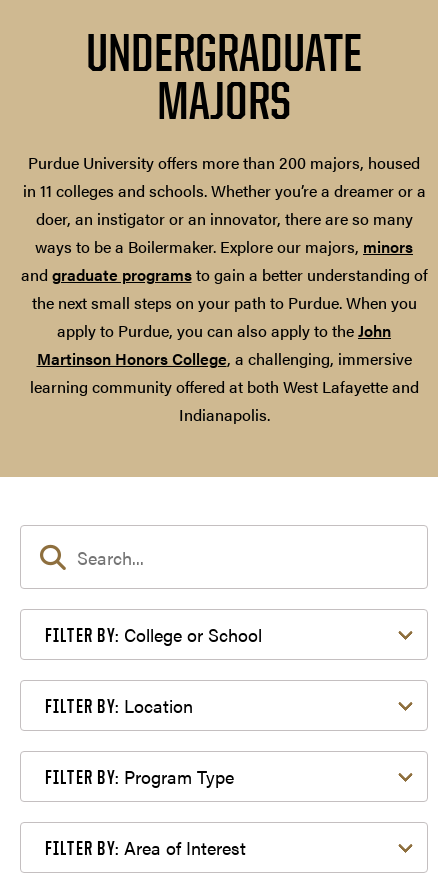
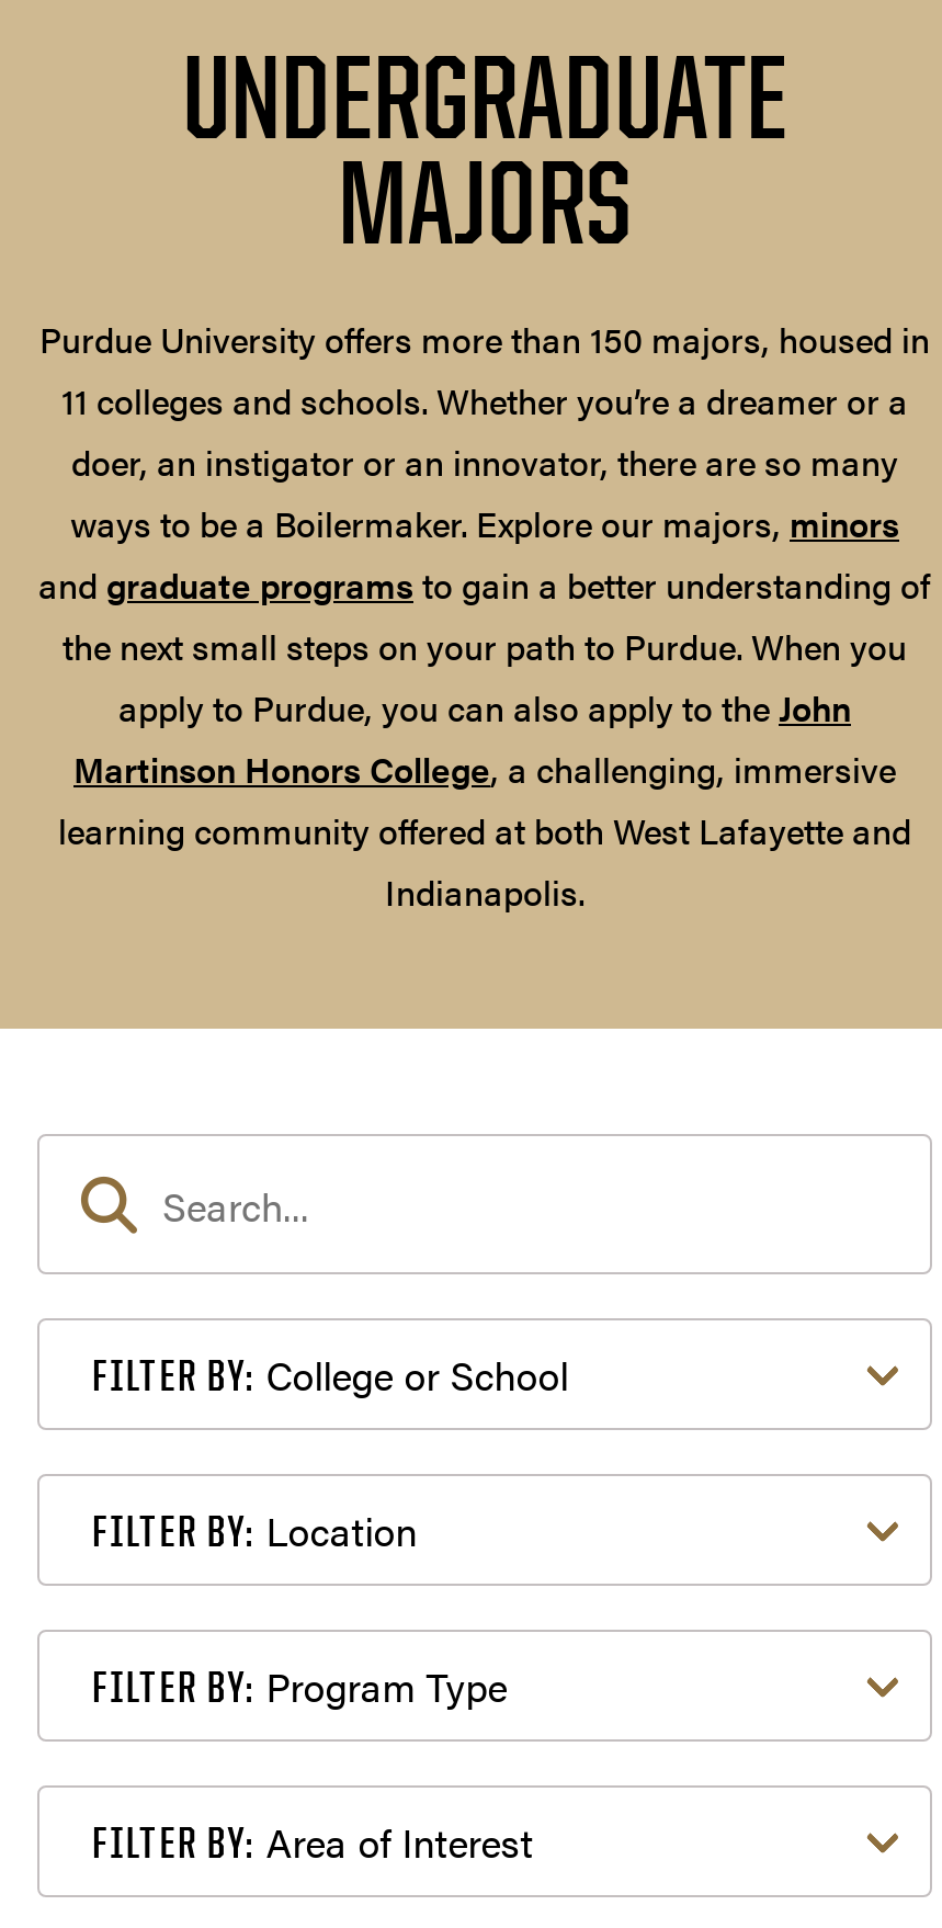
- Purdue University offers more than 200 majors, housed
- in 11 colleges and schools. Whether you’re a dreamer or a
+ Purdue University offers more than 150 majors, housed in
+ 11 colleges and schools. Whether you’re a dreamer or a
